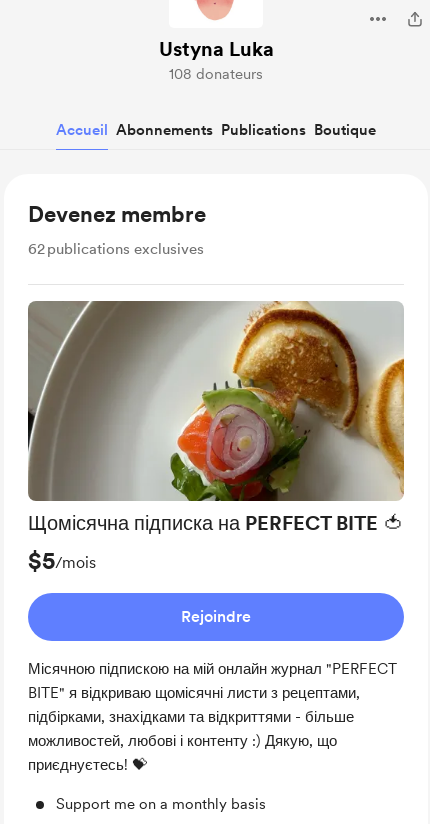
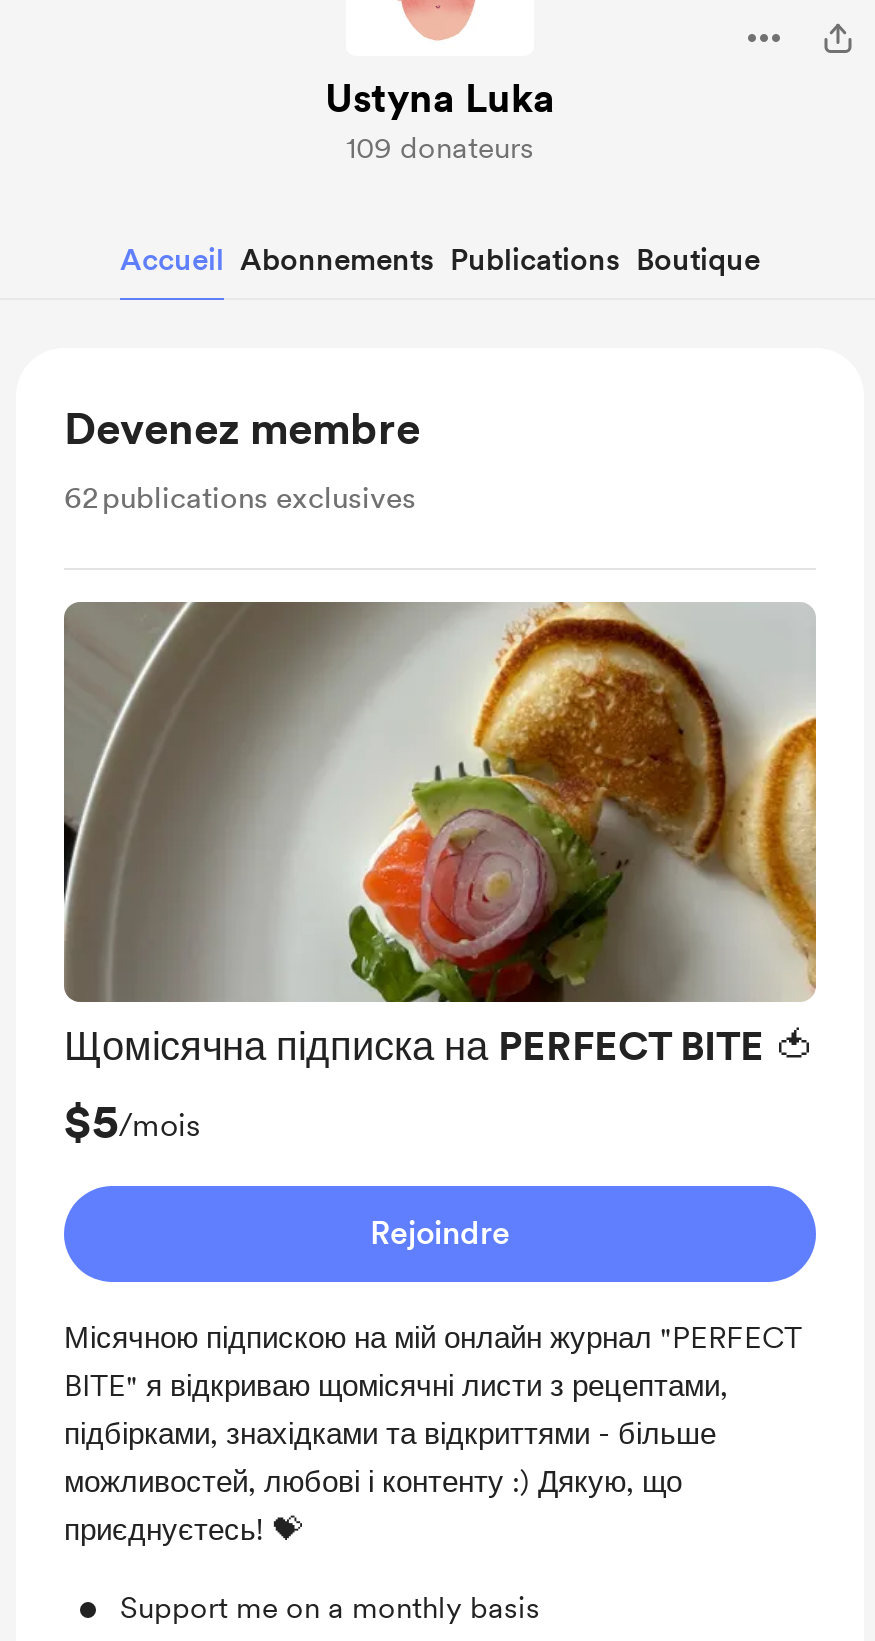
- 108 donateurs
+ 109 donateurs
